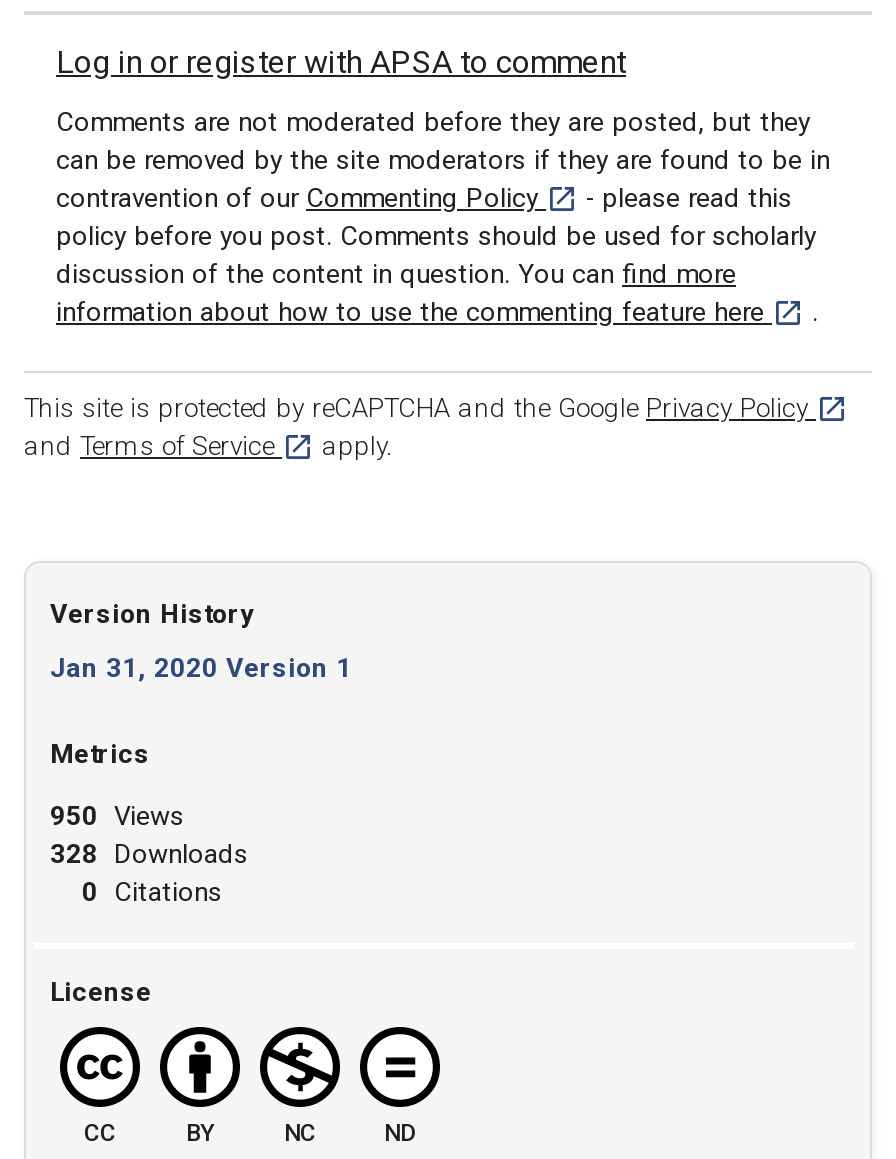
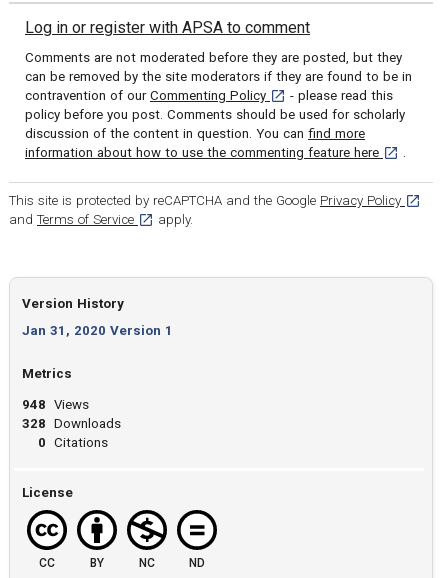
- 950 Views
+ 948 Views
